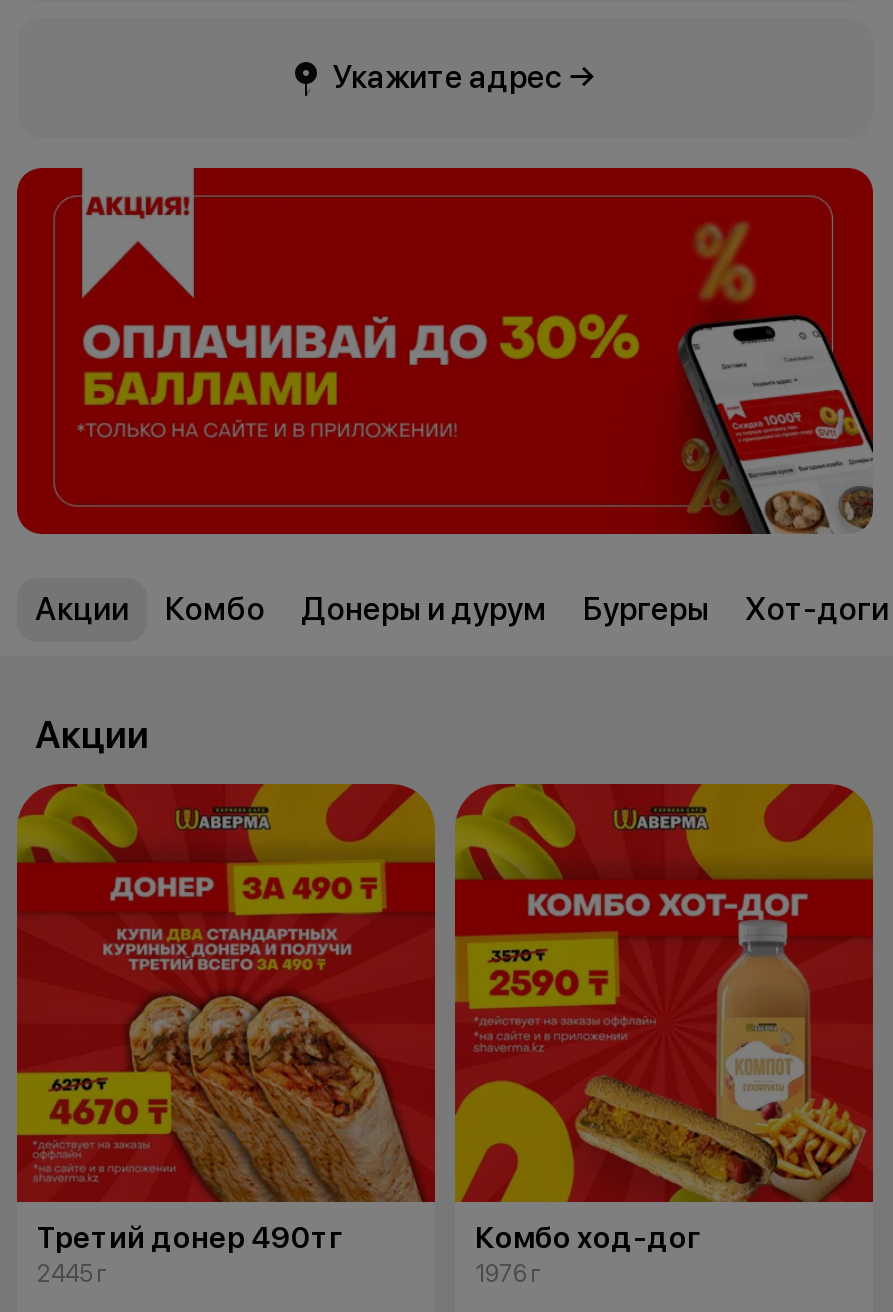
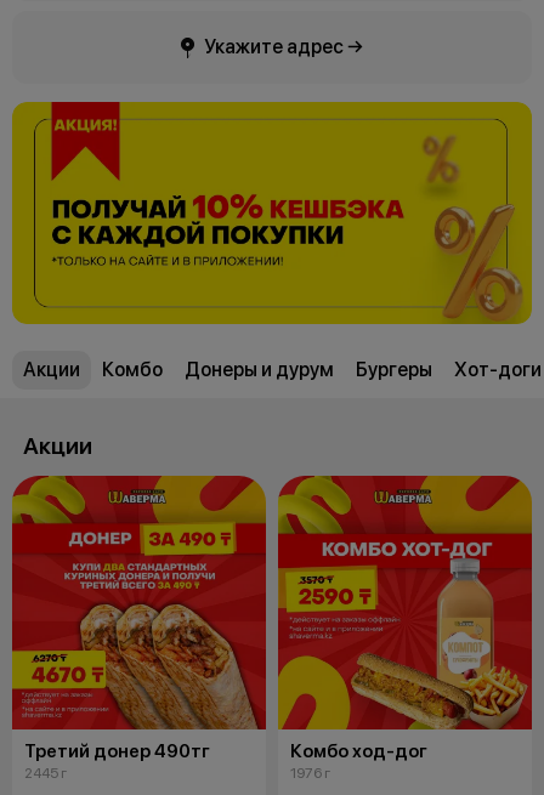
- [image]
+ [image]
